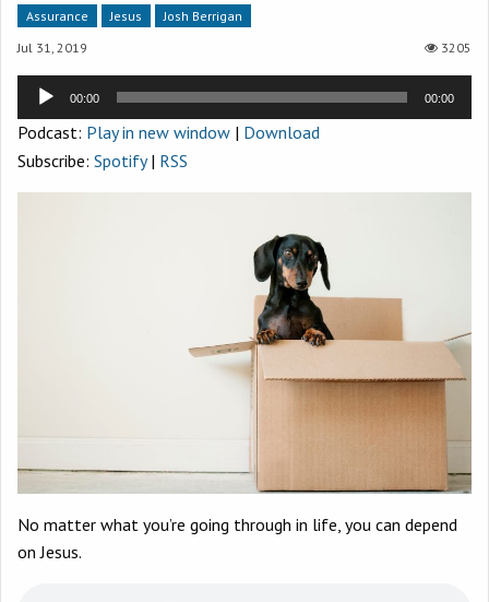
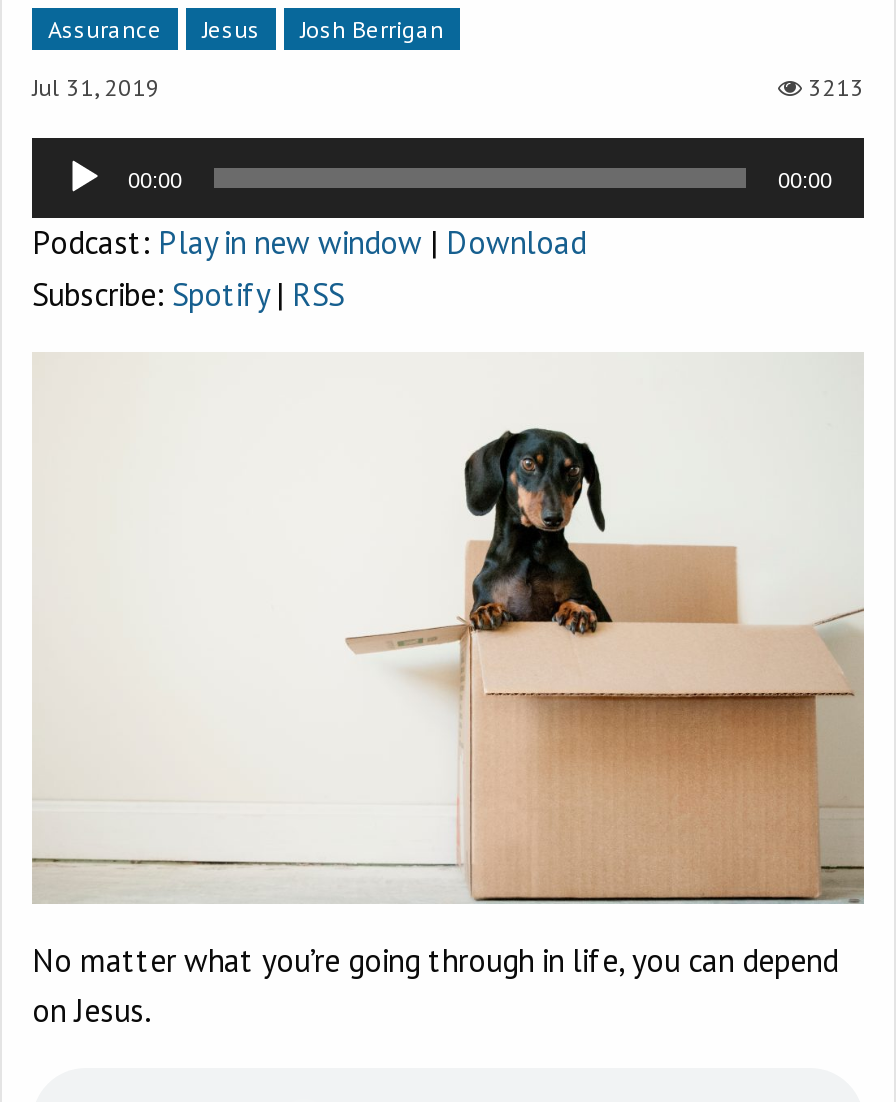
- 3205
+ 3213
